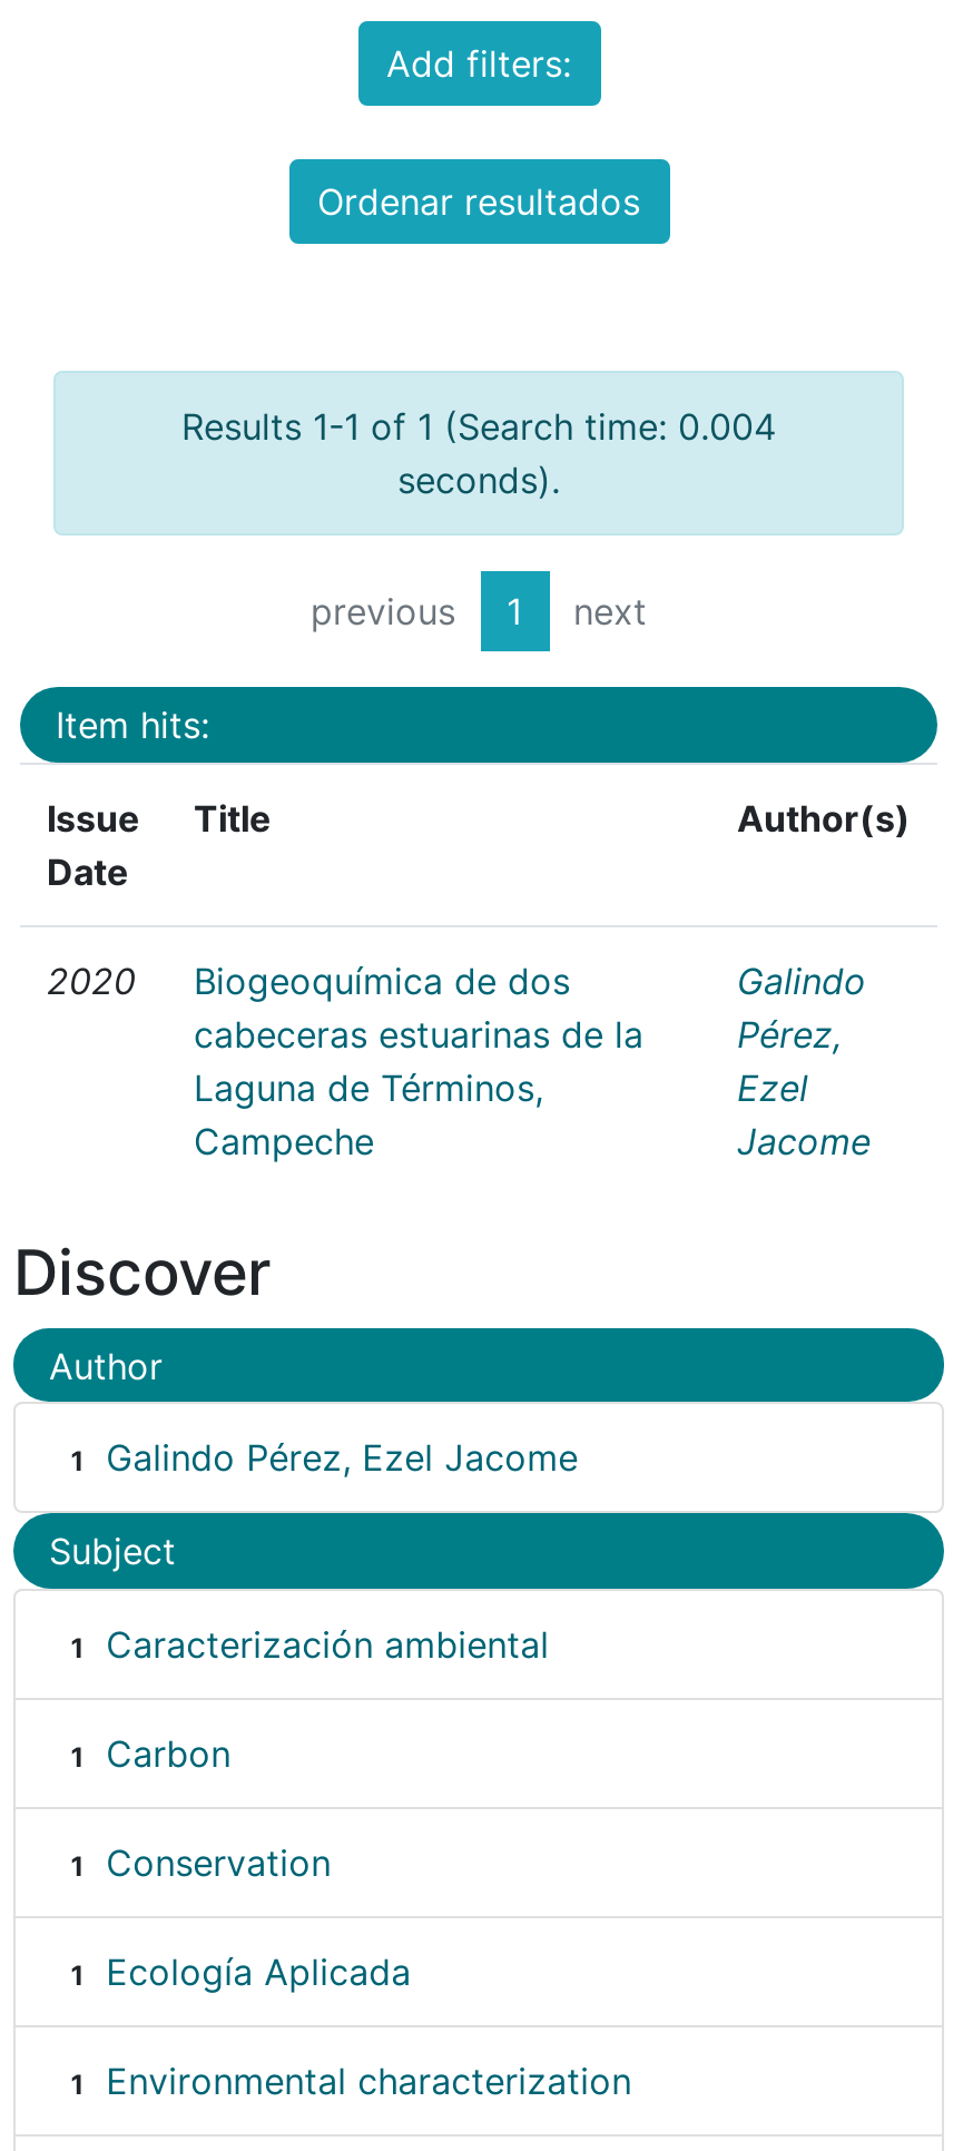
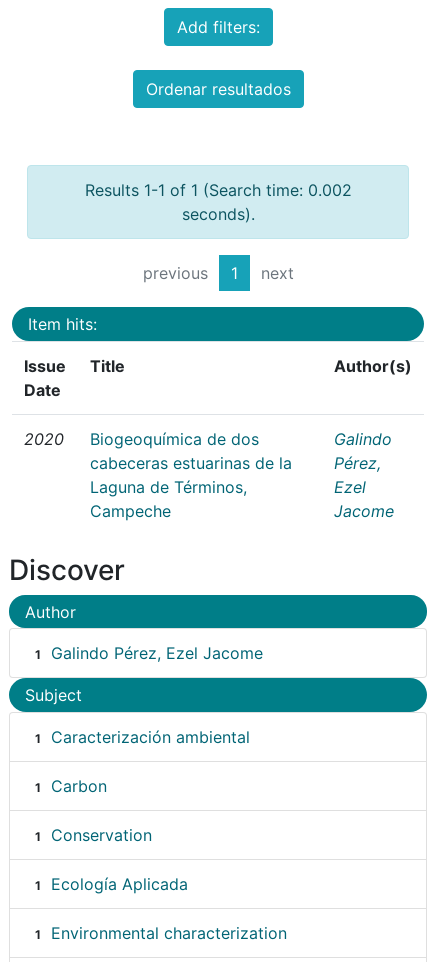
- Results 1-1 of 1 (Search time: 0.004
+ Results 1-1 of 1 (Search time: 0.002
